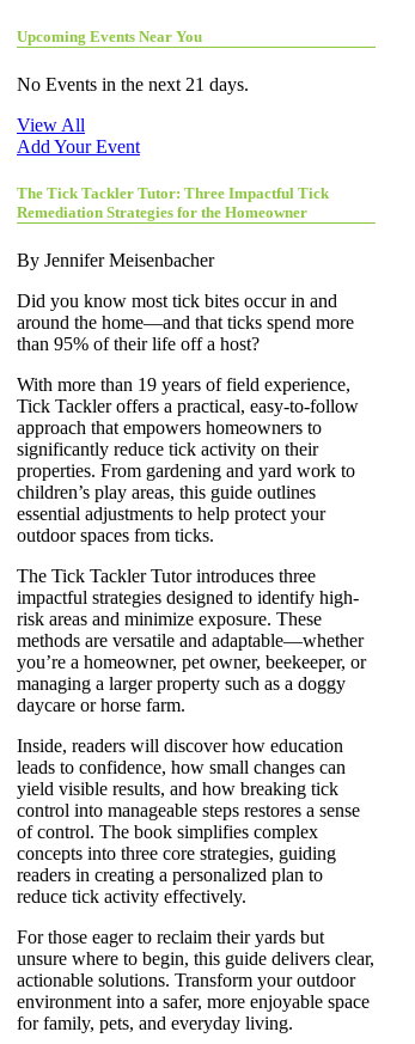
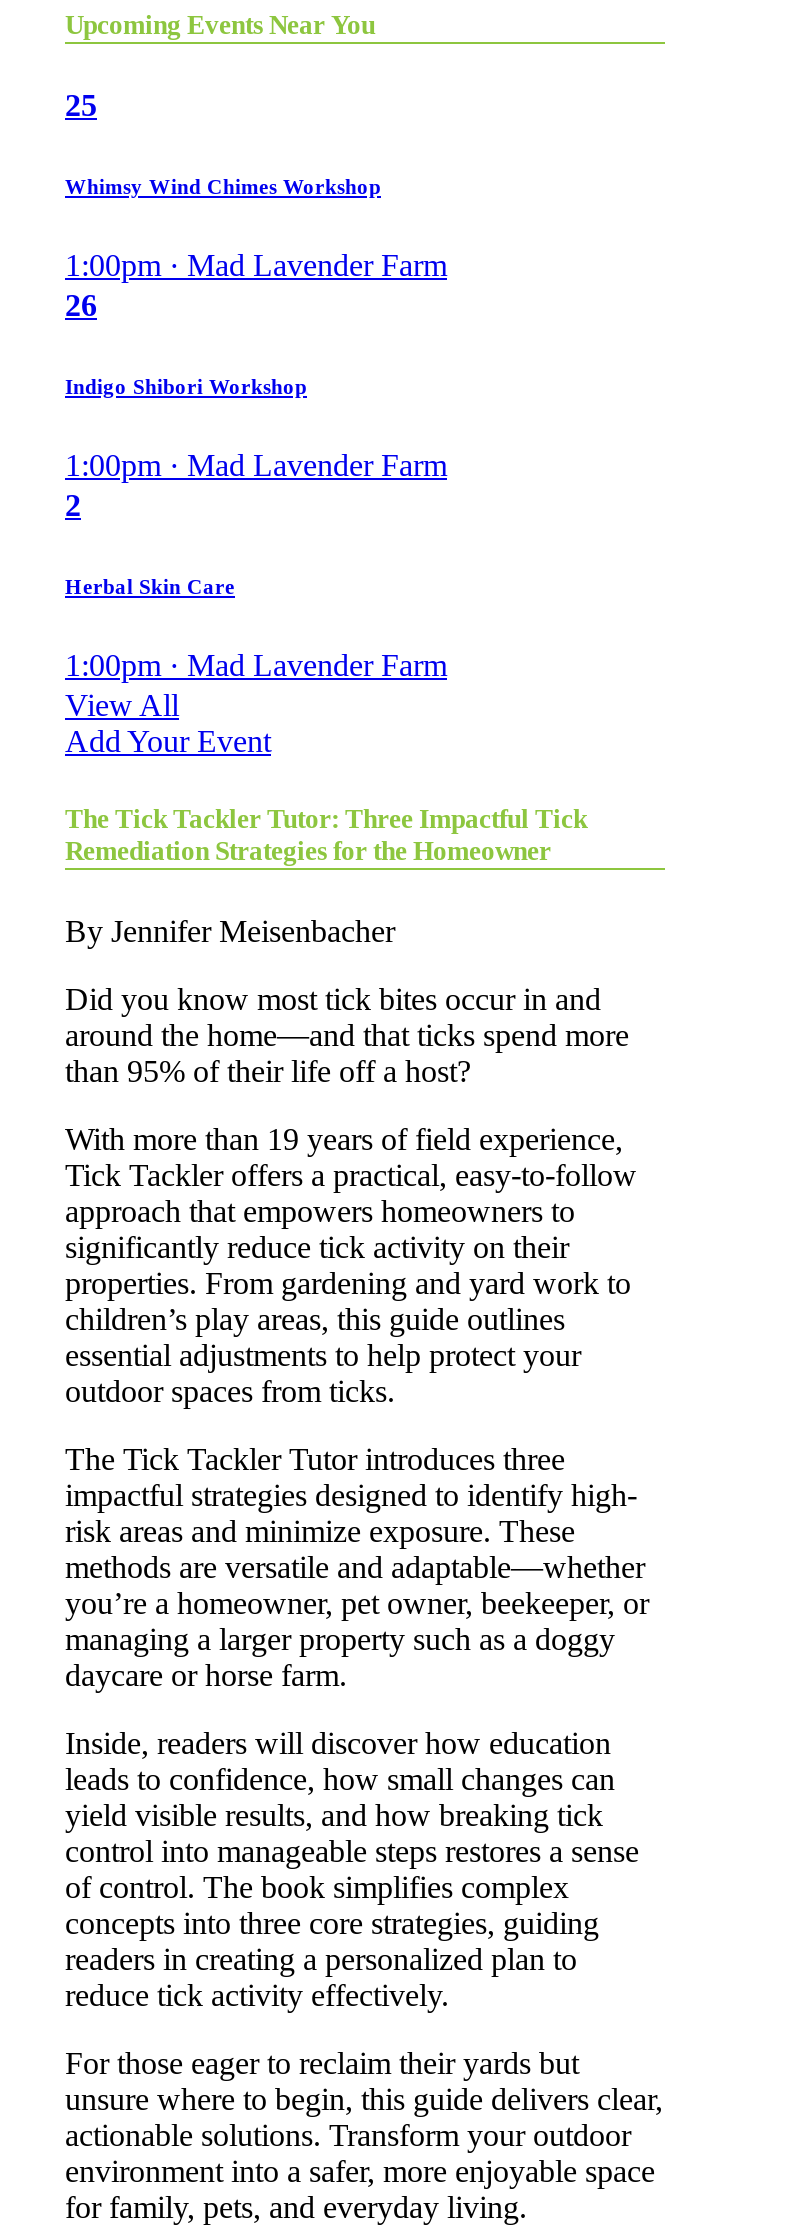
- No Events in the next 21 days.
+ 25
+ Whimsy Wind Chimes Workshop
+ 1:00pm · Mad Lavender Farm
+ 26
+ Indigo Shibori Workshop
+ 1:00pm · Mad Lavender Farm
+ 2
+ Herbal Skin Care
+ 1:00pm · Mad Lavender Farm
